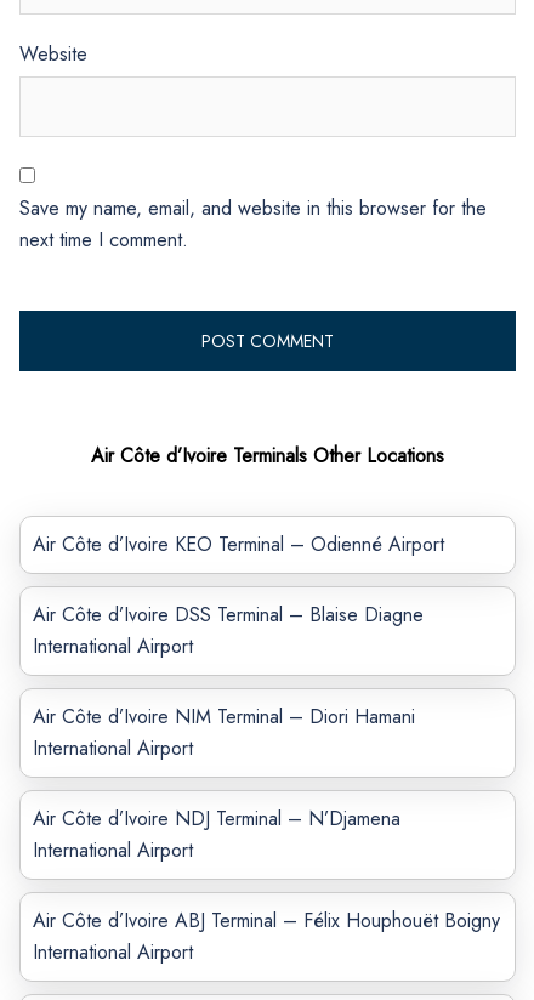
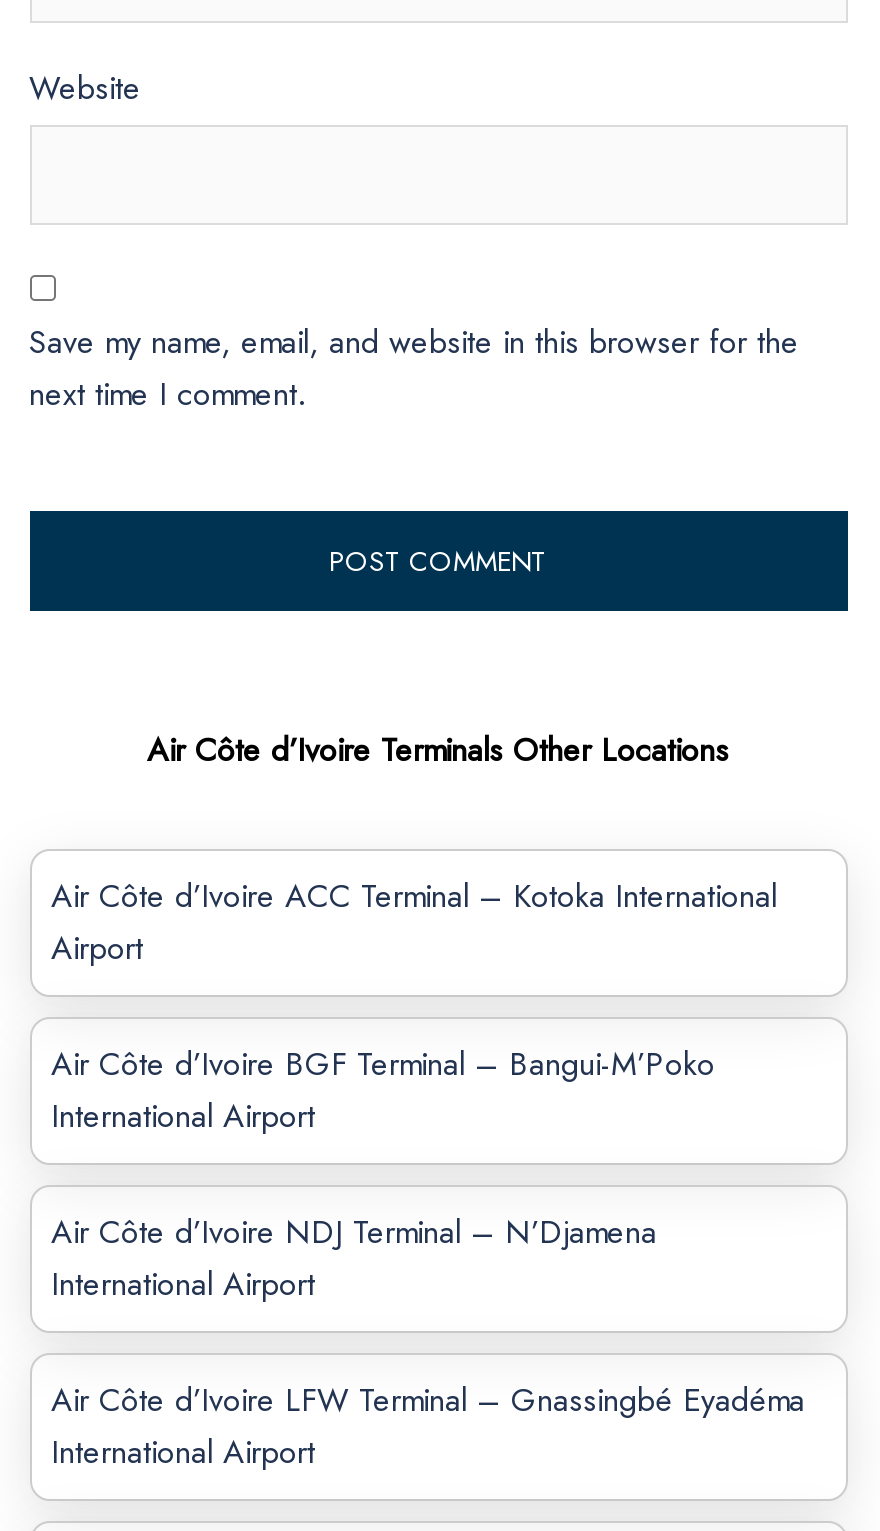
- Air Côte d’Ivoire KEO Terminal – Odienné Airport
- Air Côte d’Ivoire DSS Terminal – Blaise Diagne
- International Airport
- Air Côte d’Ivoire NIM Terminal – Diori Hamani
+ Air Côte d’Ivoire ACC Terminal – Kotoka International
+ Airport
+ Air Côte d’Ivoire BGF Terminal – Bangui-M’Poko

- Air Côte d’Ivoire ABJ Terminal – Félix Houphouët Boigny
+ Air Côte d’Ivoire LFW Terminal – Gnassingbé Eyadéma
